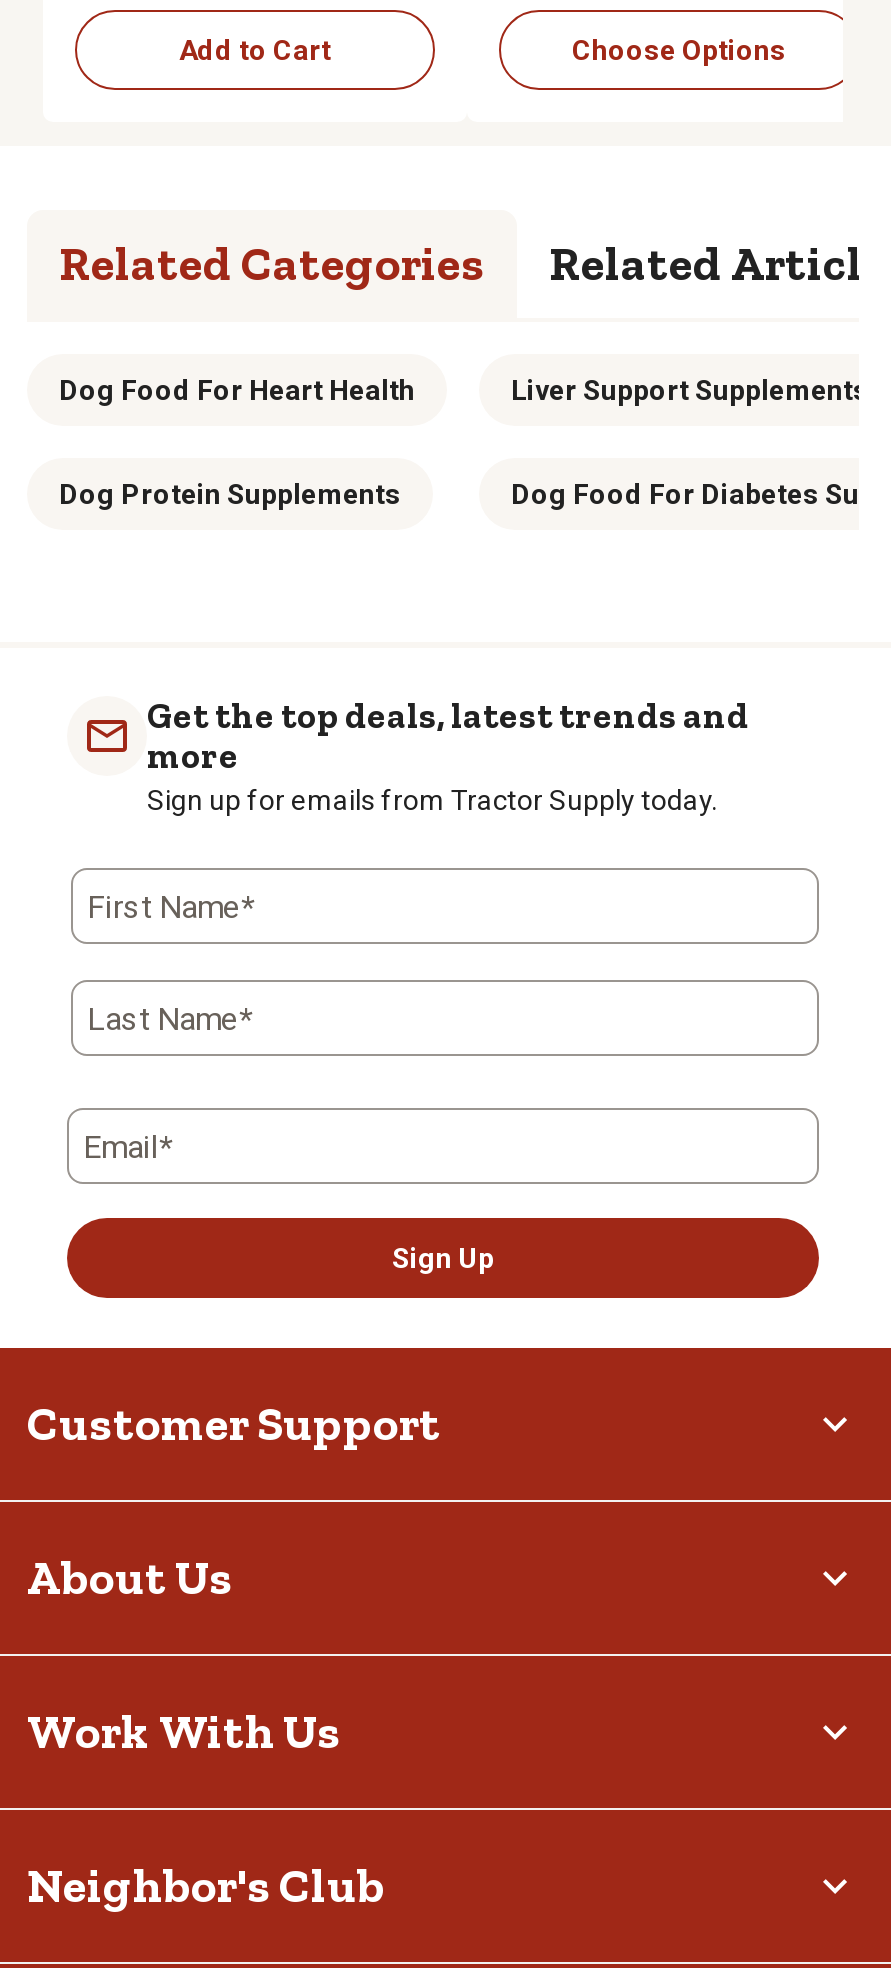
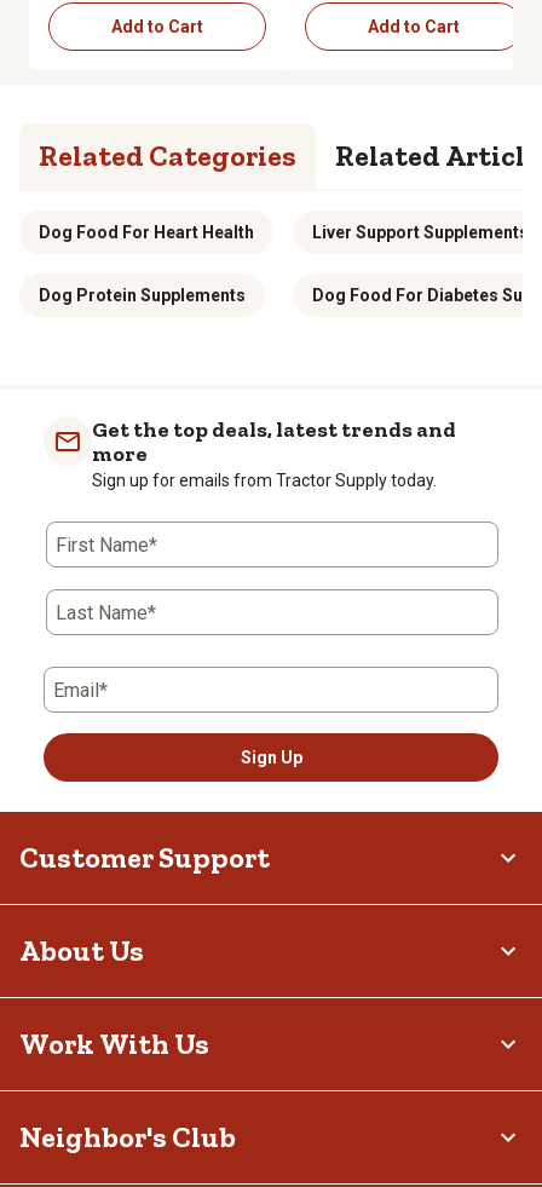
- Choose Options
+ Add to Cart
